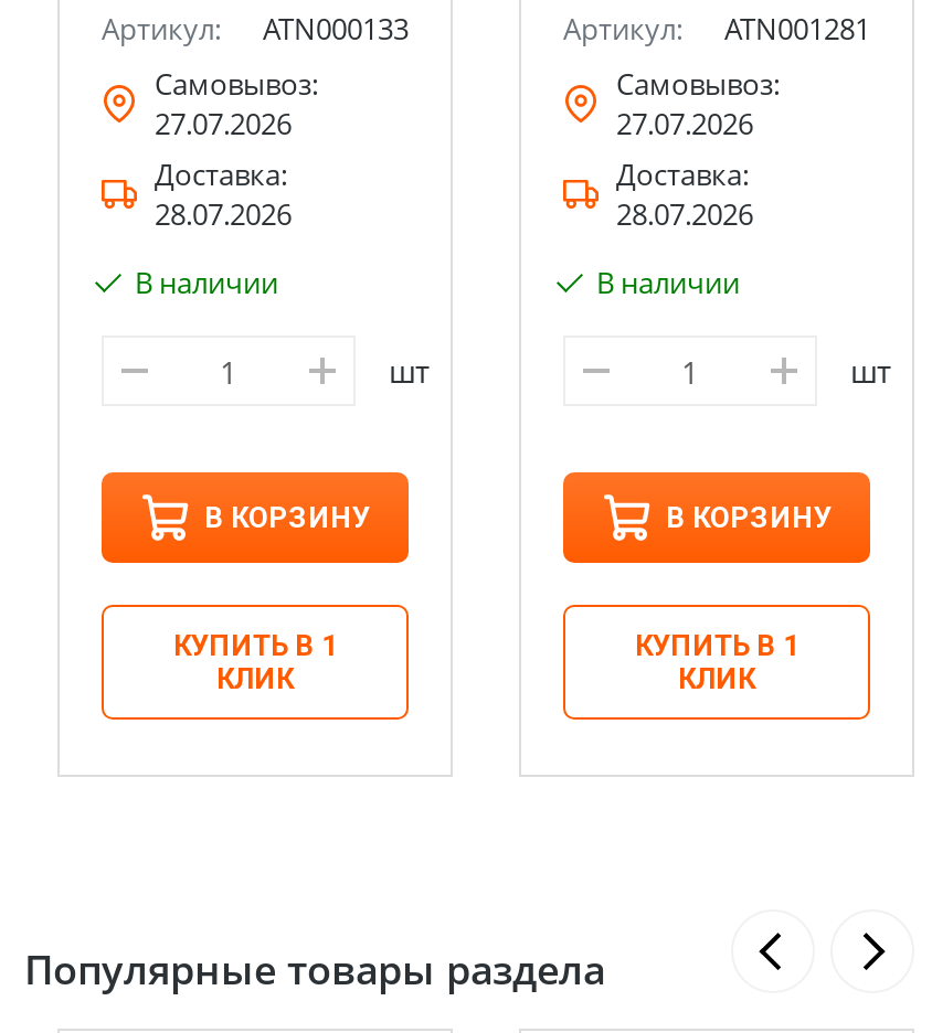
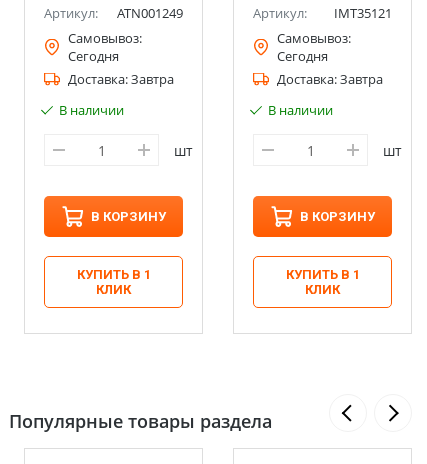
- Артикул: ATN000133
+ Артикул: ATN001249

- Артикул: ATN001281
+ Артикул: IMT35121

- 27.07.2026
- Доставка:
- 28.07.2026
+ Сегодня
+ Доставка: Завтра

- 27.07.2026
- Доставка:
- 28.07.2026
+ Сегодня
+ Доставка: Завтра
